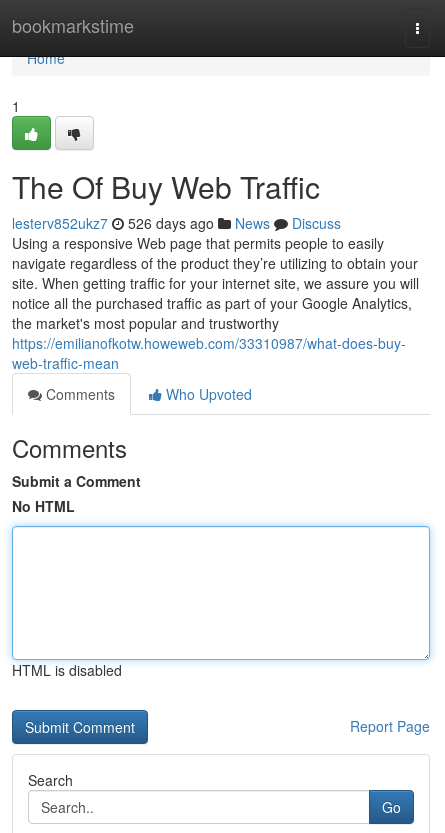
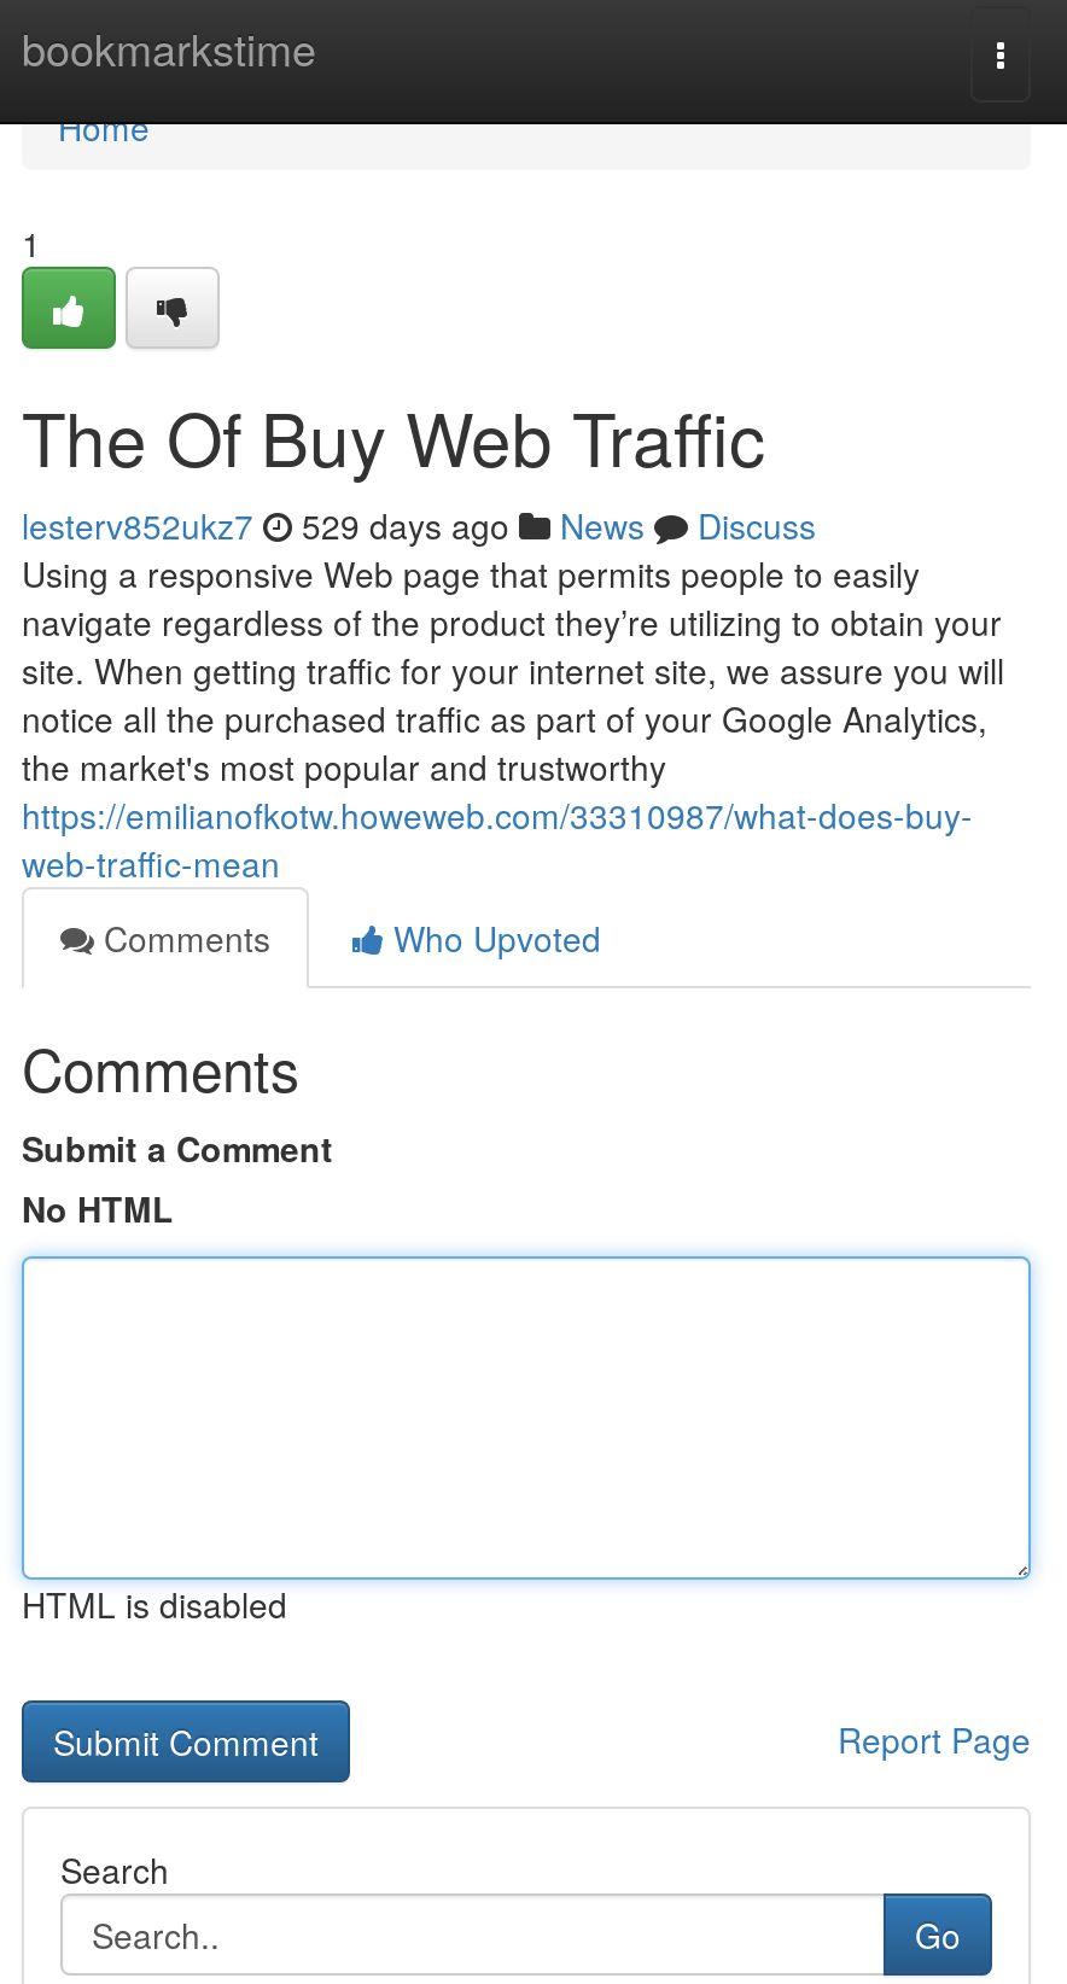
- lesterv852ukz7 526 days ago News Discuss
+ lesterv852ukz7 529 days ago News Discuss
